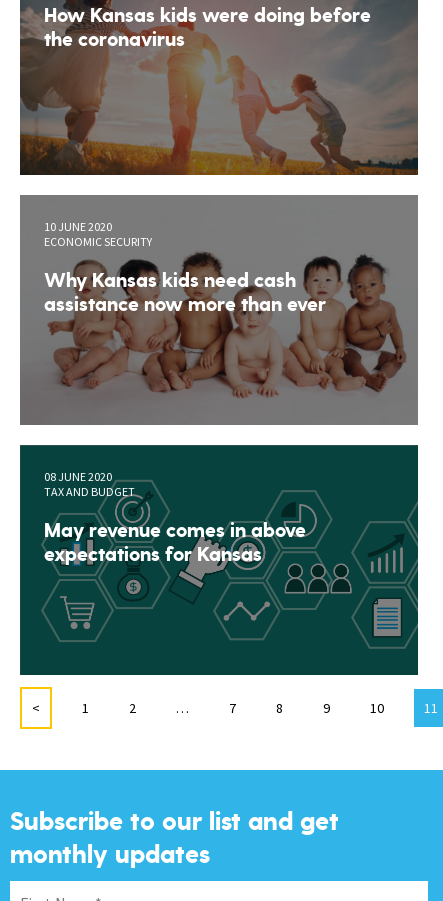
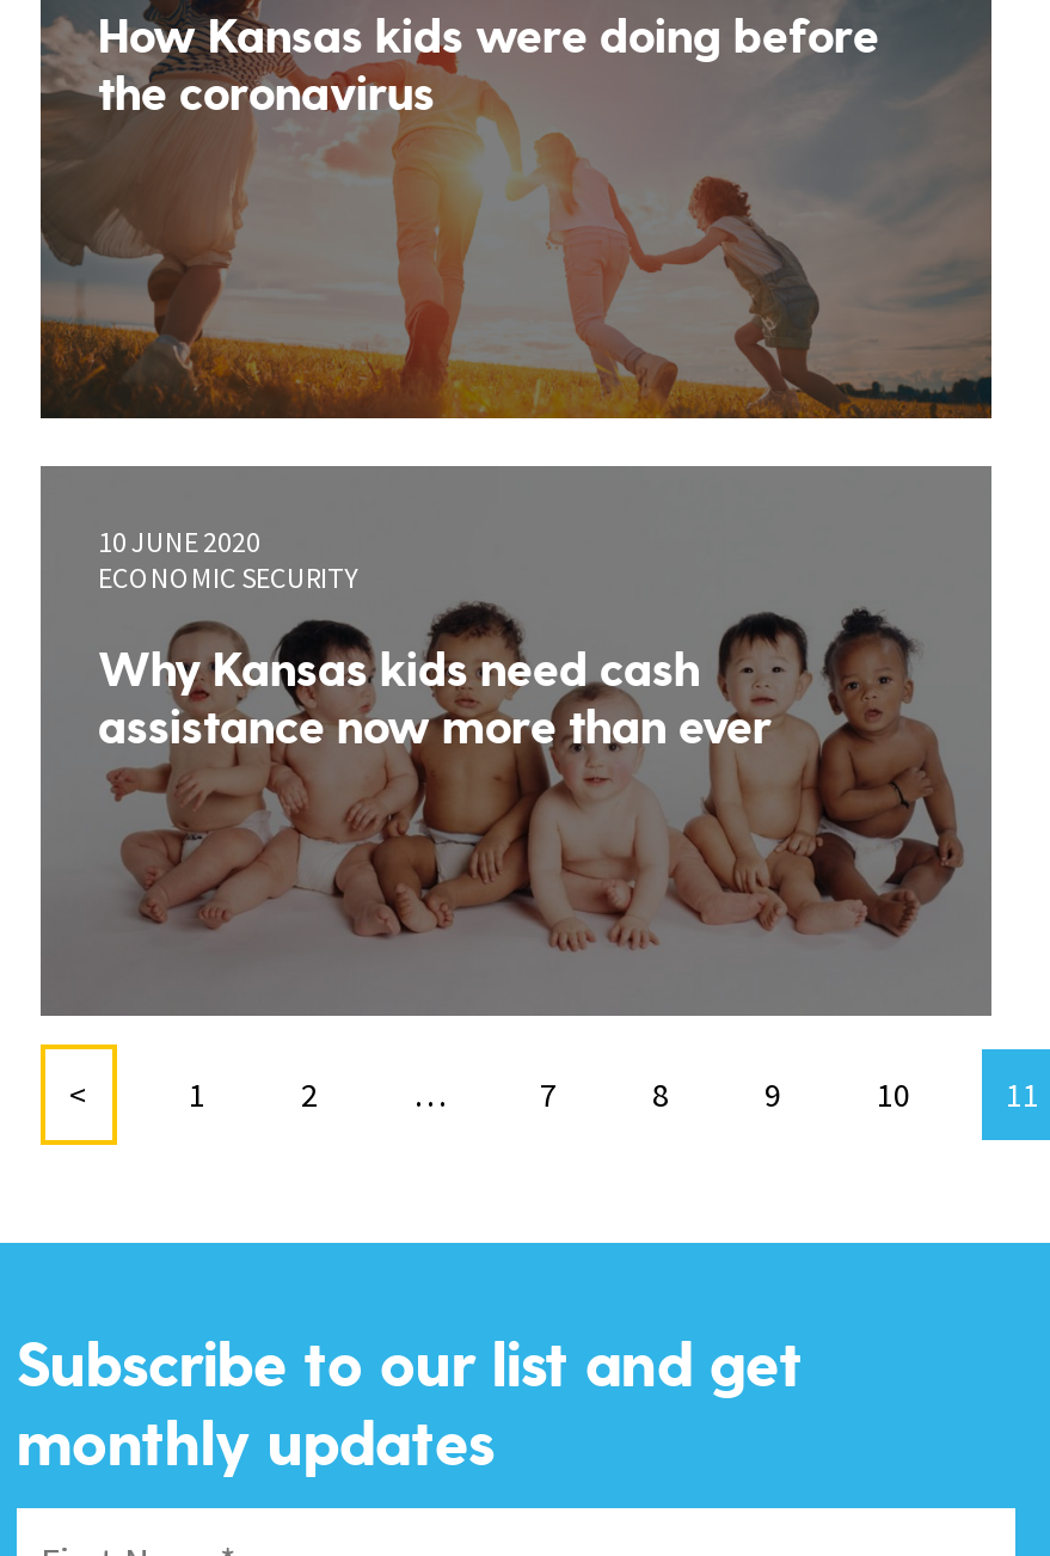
- [image]
- 08 JUNE 2020
- TAX AND BUDGET
- May revenue comes in above
- expectations for Kansas
